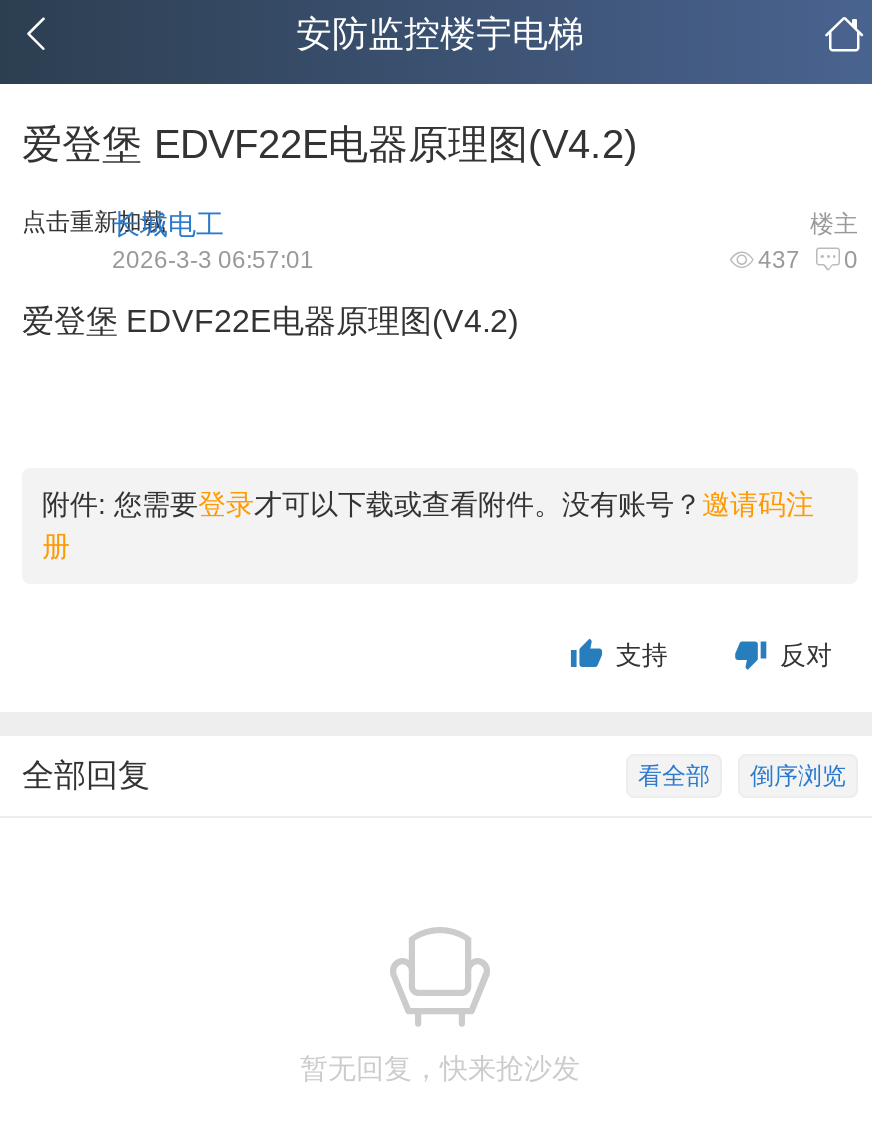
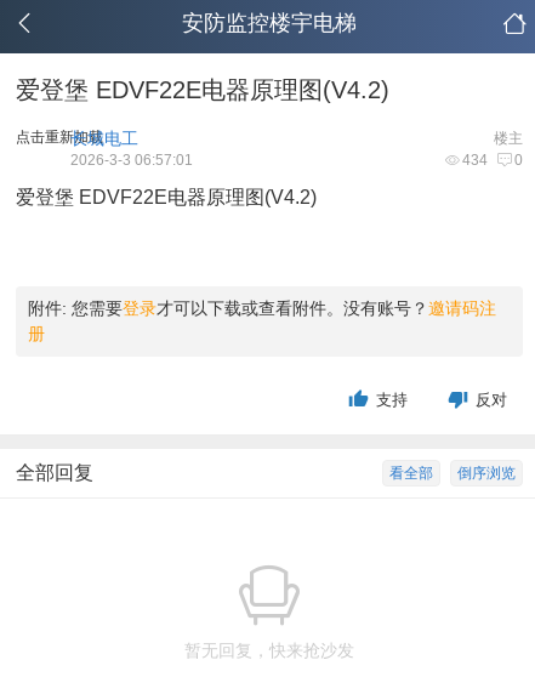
- 437 0
+ 434 0
